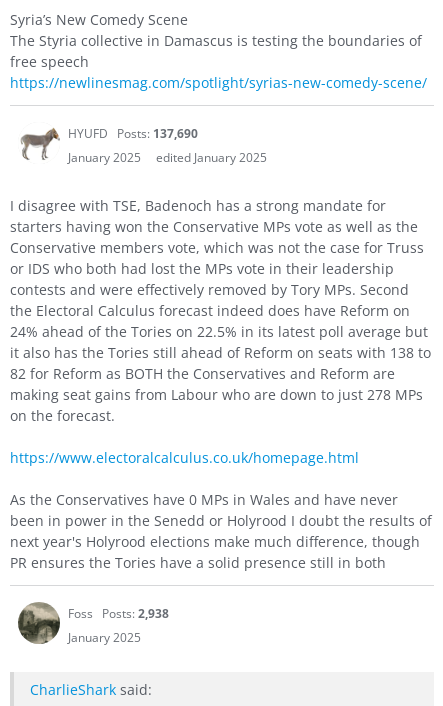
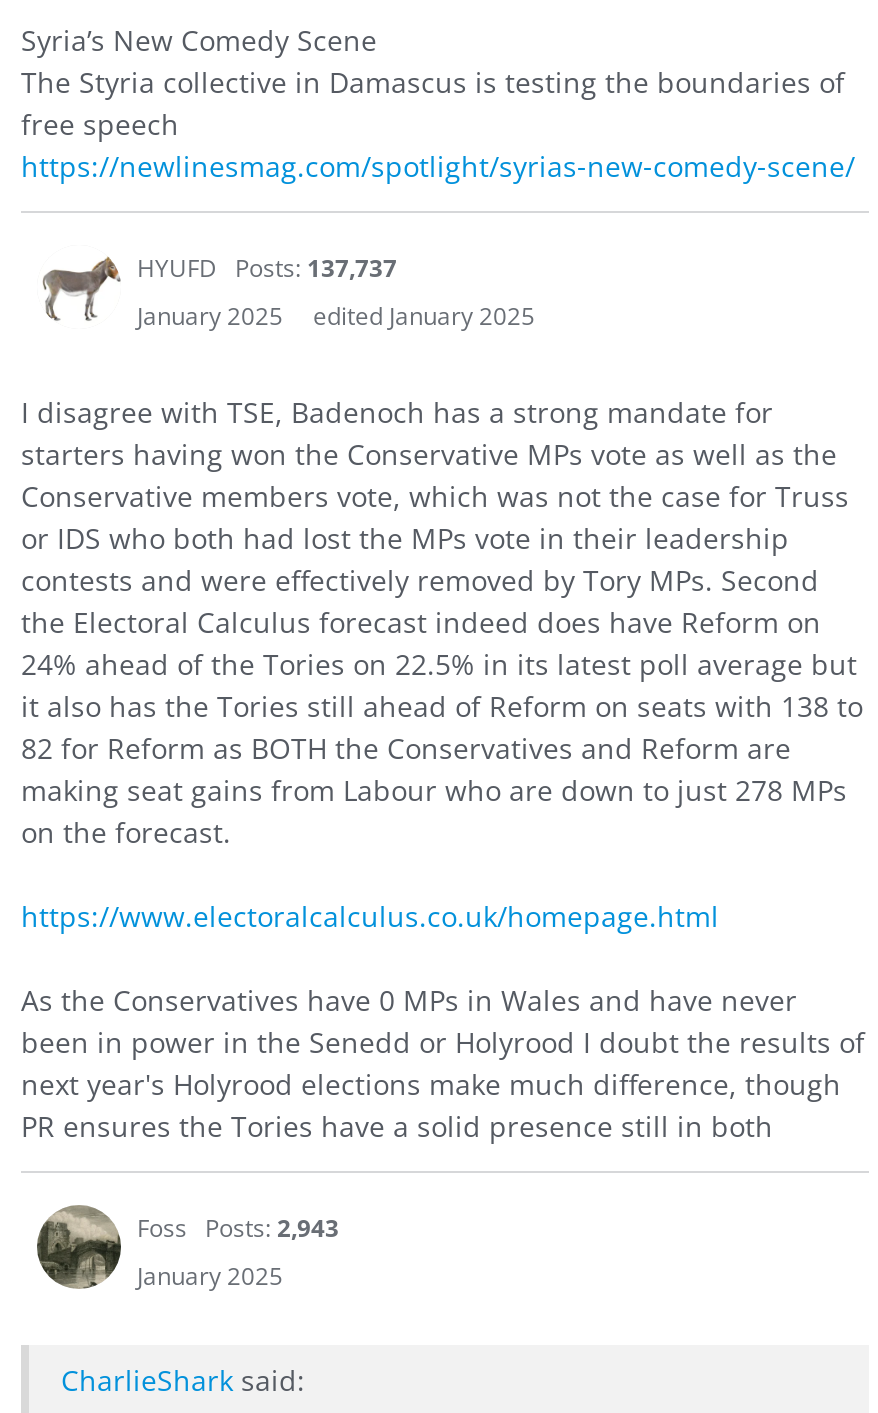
- HYUFD Posts: 137,690
+ HYUFD Posts: 137,737

- Foss Posts: 2,938
+ Foss Posts: 2,943
